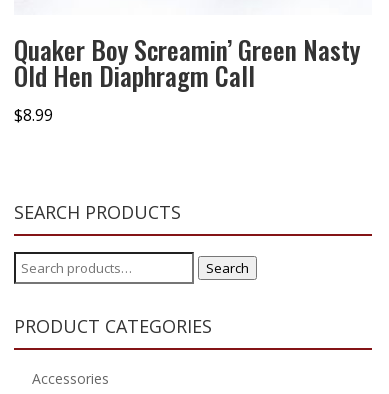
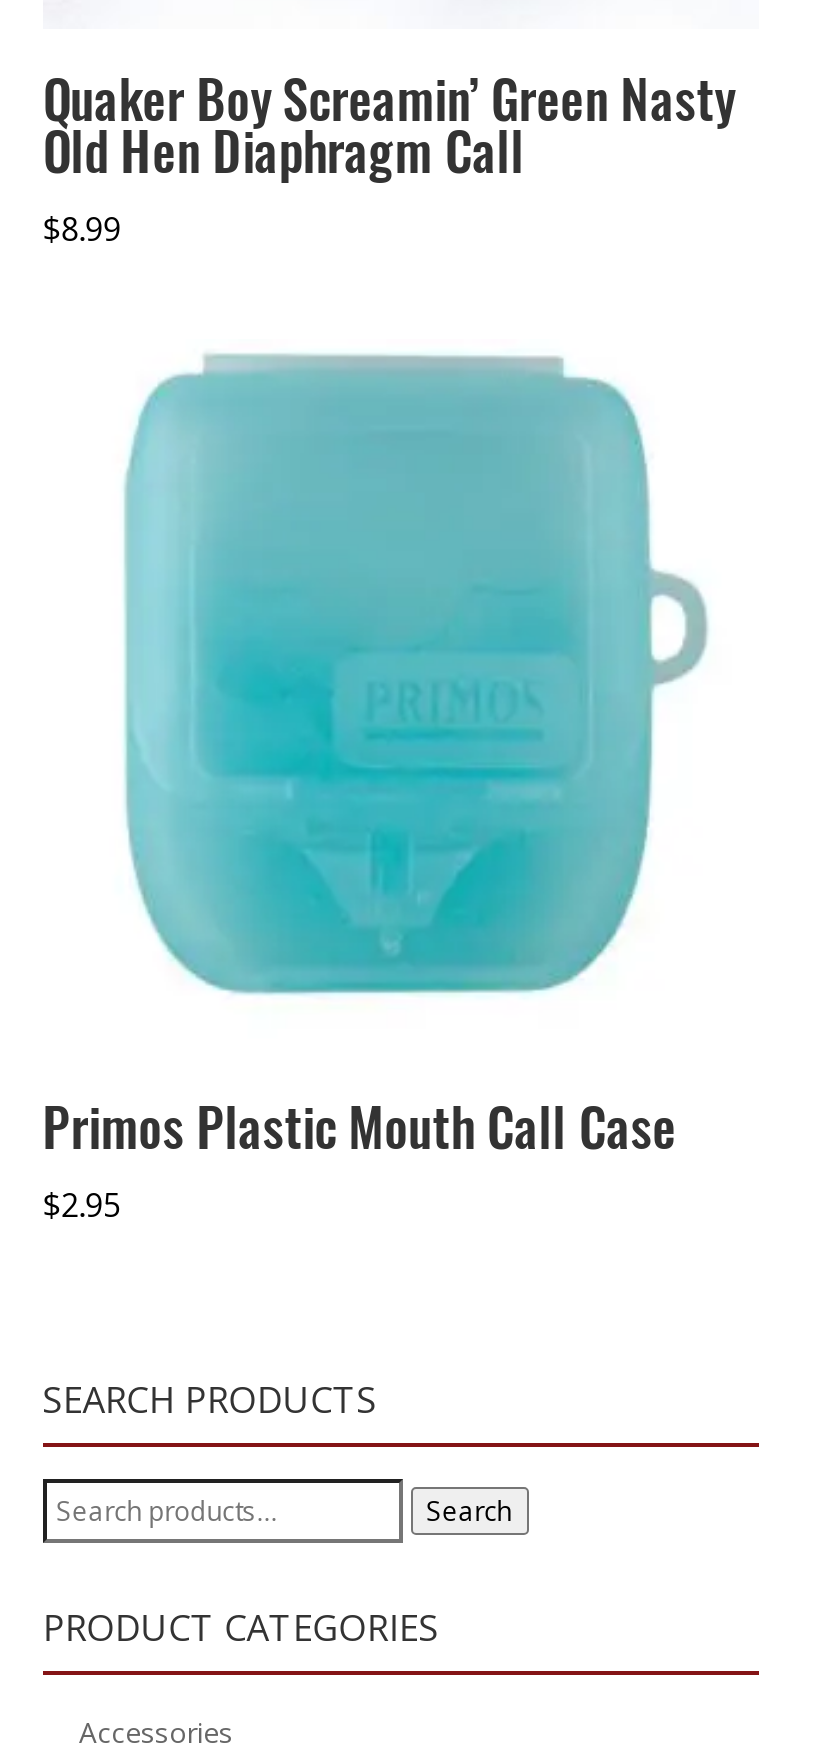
+ Primos Plastic Mouth Call Case
+ $2.95

+ [image]
